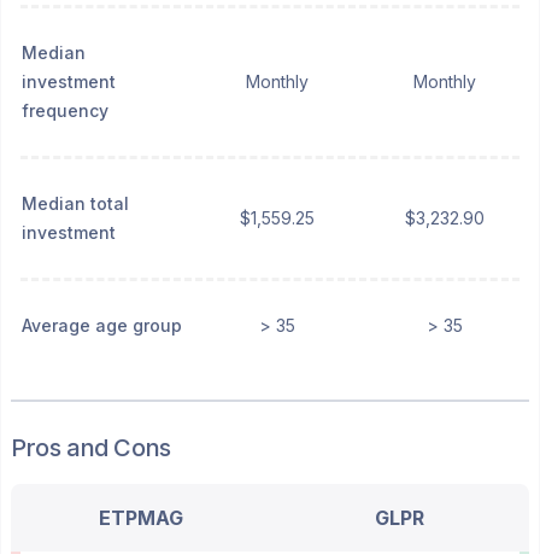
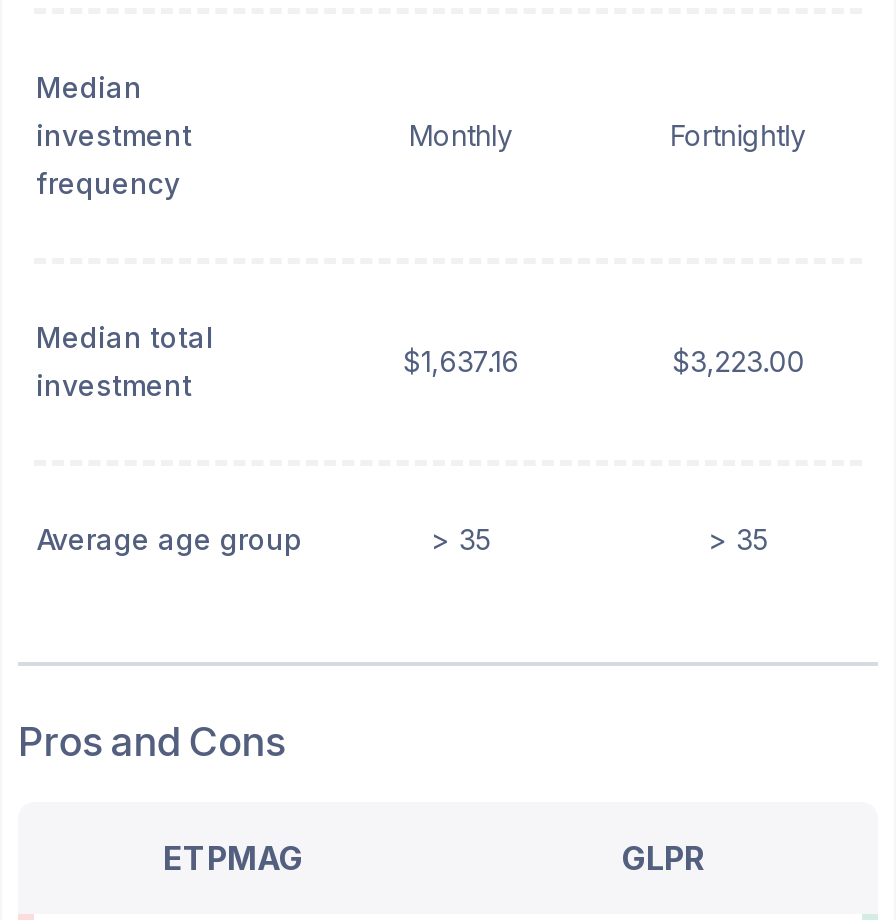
- Monthly
+ Fortnightly

- $1,559.25
+ $1,637.16

- $3,232.90
+ $3,223.00
